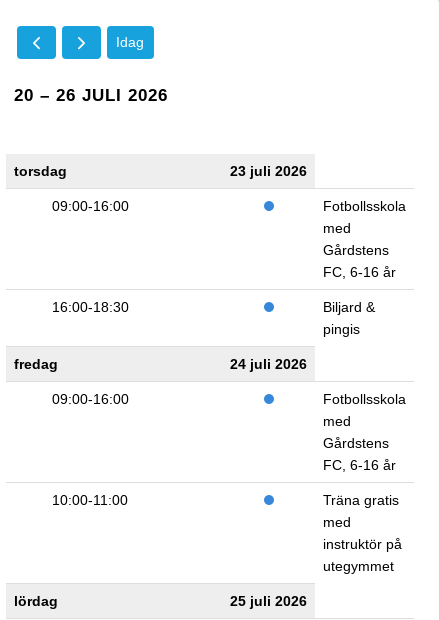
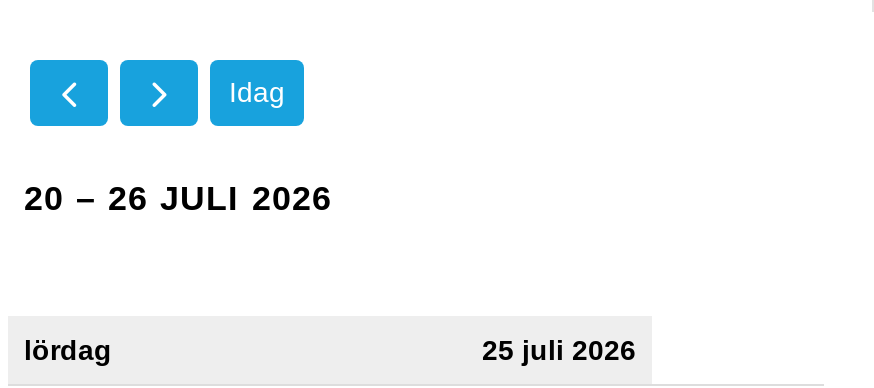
- torsdag
- 23 juli 2026
- 09:00-16:00
- Fotbollsskola
- med
- Gårdstens
- FC, 6-16 år
- 16:00-18:30
- Biljard &
- pingis
- fredag
- 24 juli 2026
- 09:00-16:00
- Fotbollsskola
- med
- Gårdstens
- FC, 6-16 år
- 10:00-11:00
- Träna gratis
- med
- instruktör på
- utegymmet
